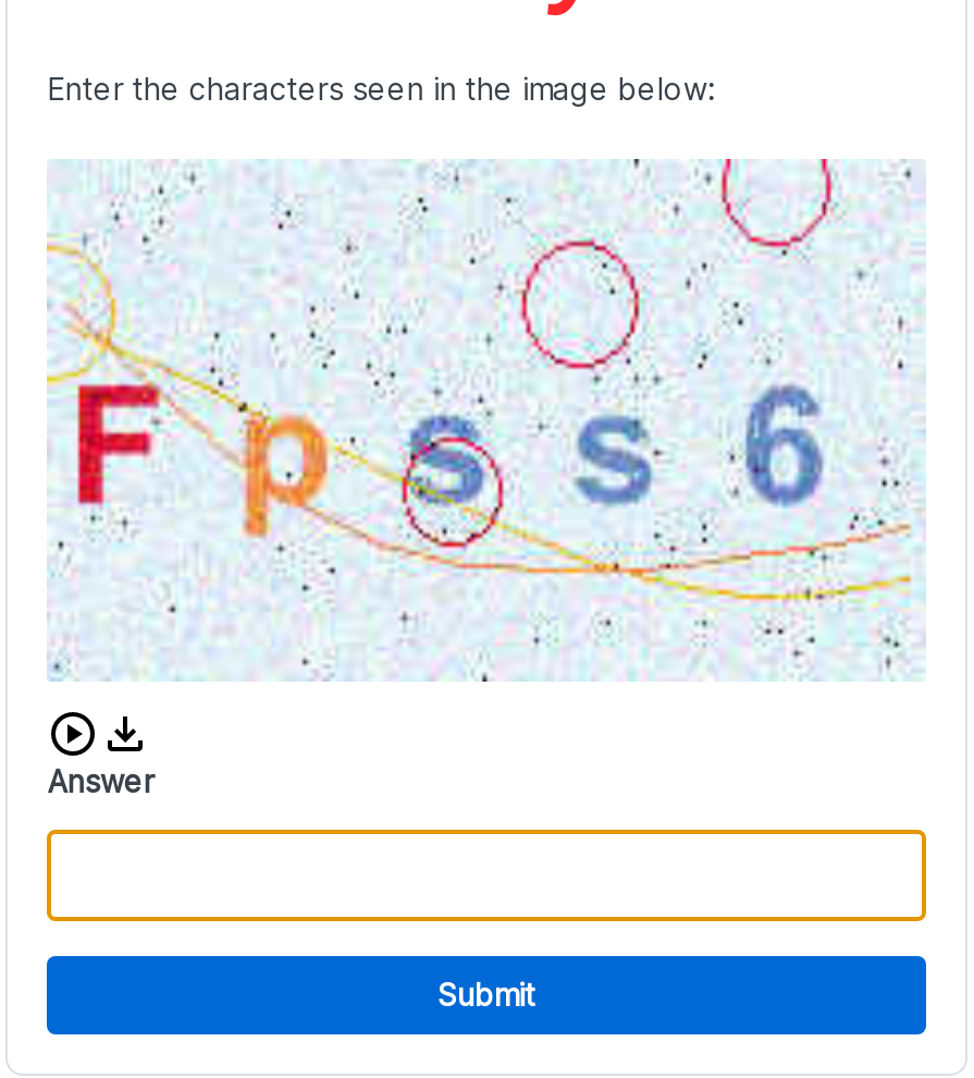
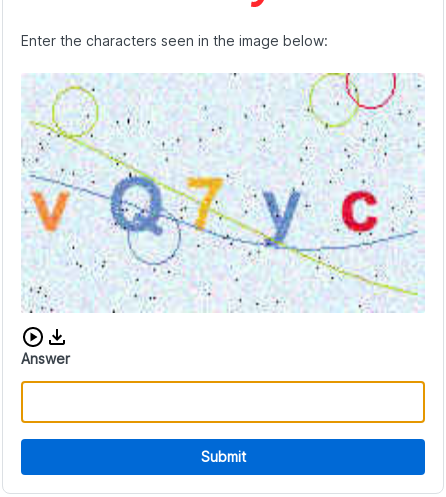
- [image]
+ [image]
